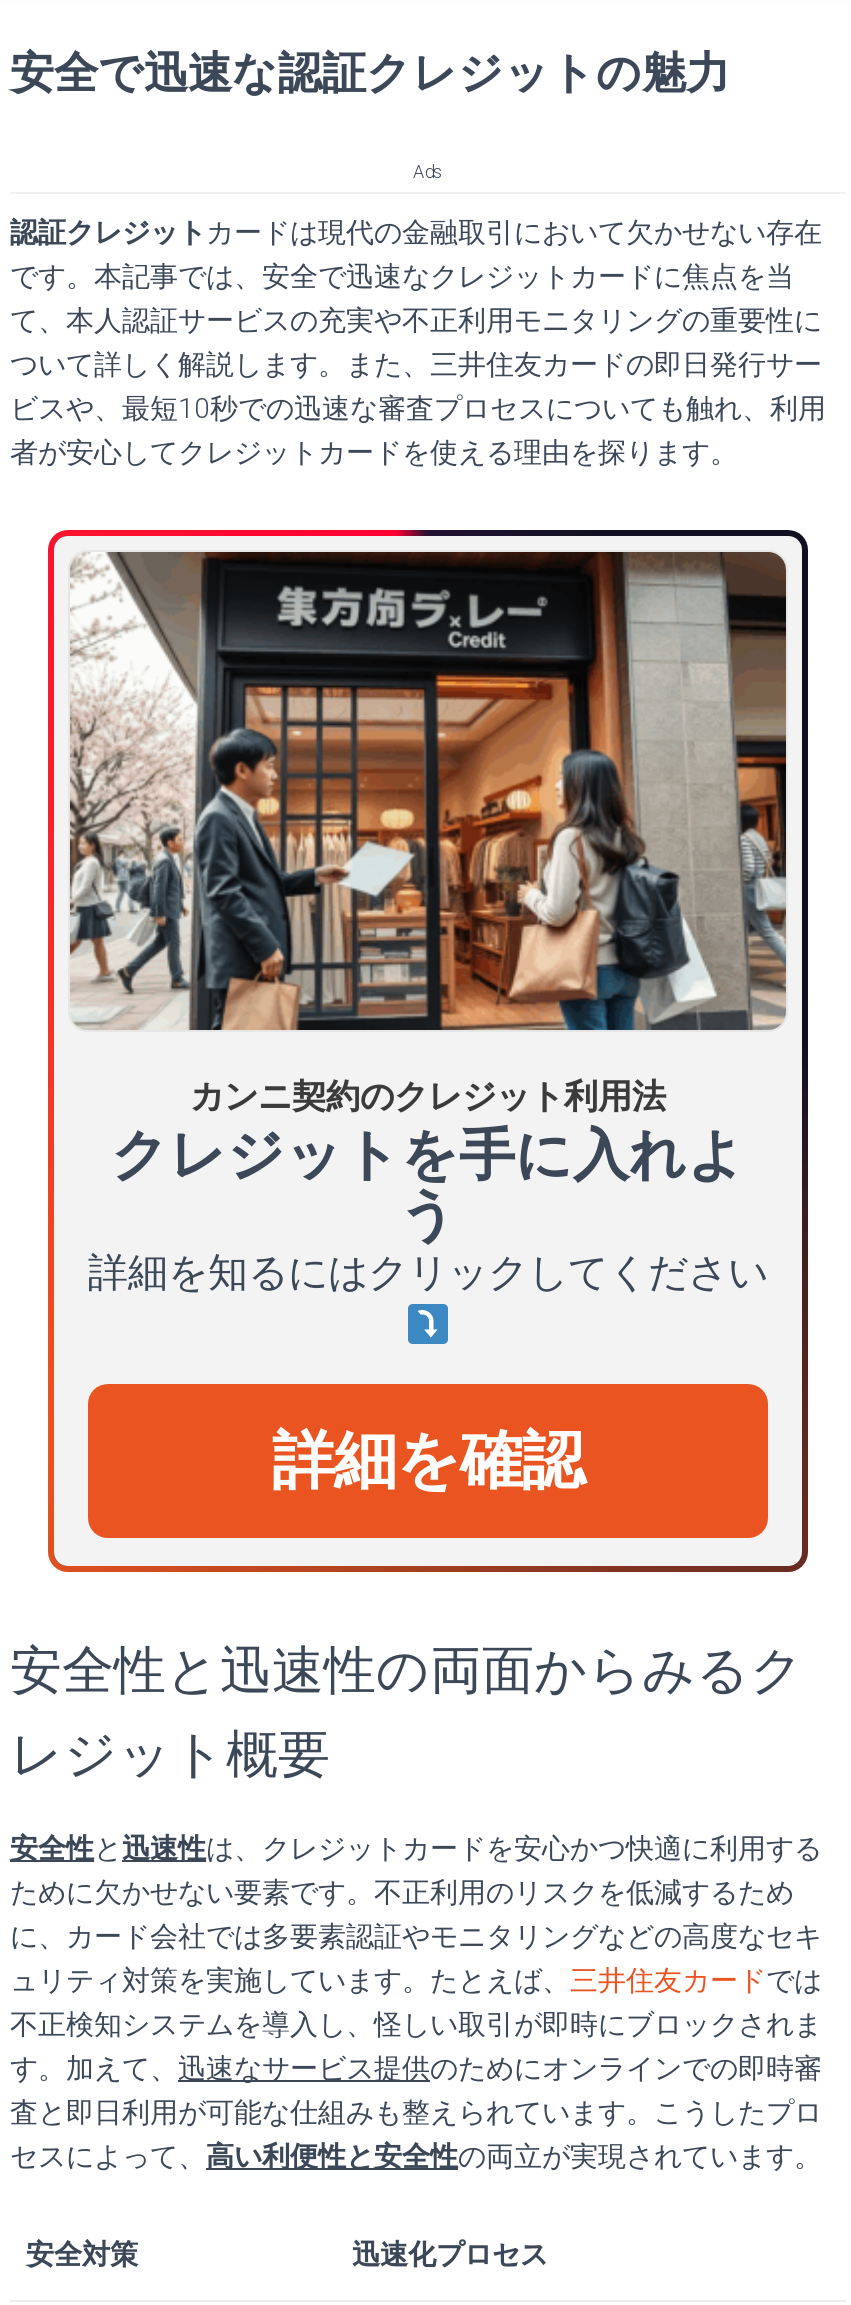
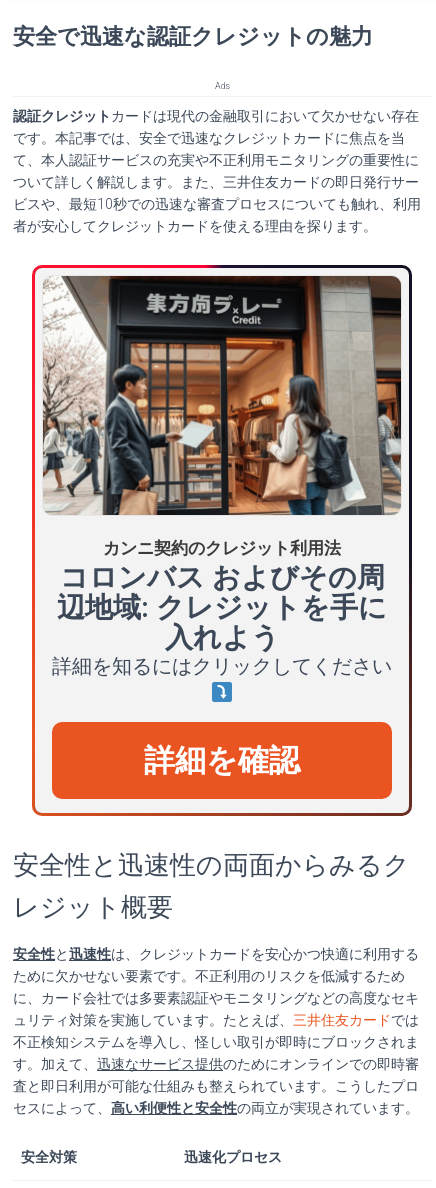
- クレジットを手に入れよ
- う
+ コロンバス およびその周
+ 辺地域: クレジットを手に
+ 入れよう
